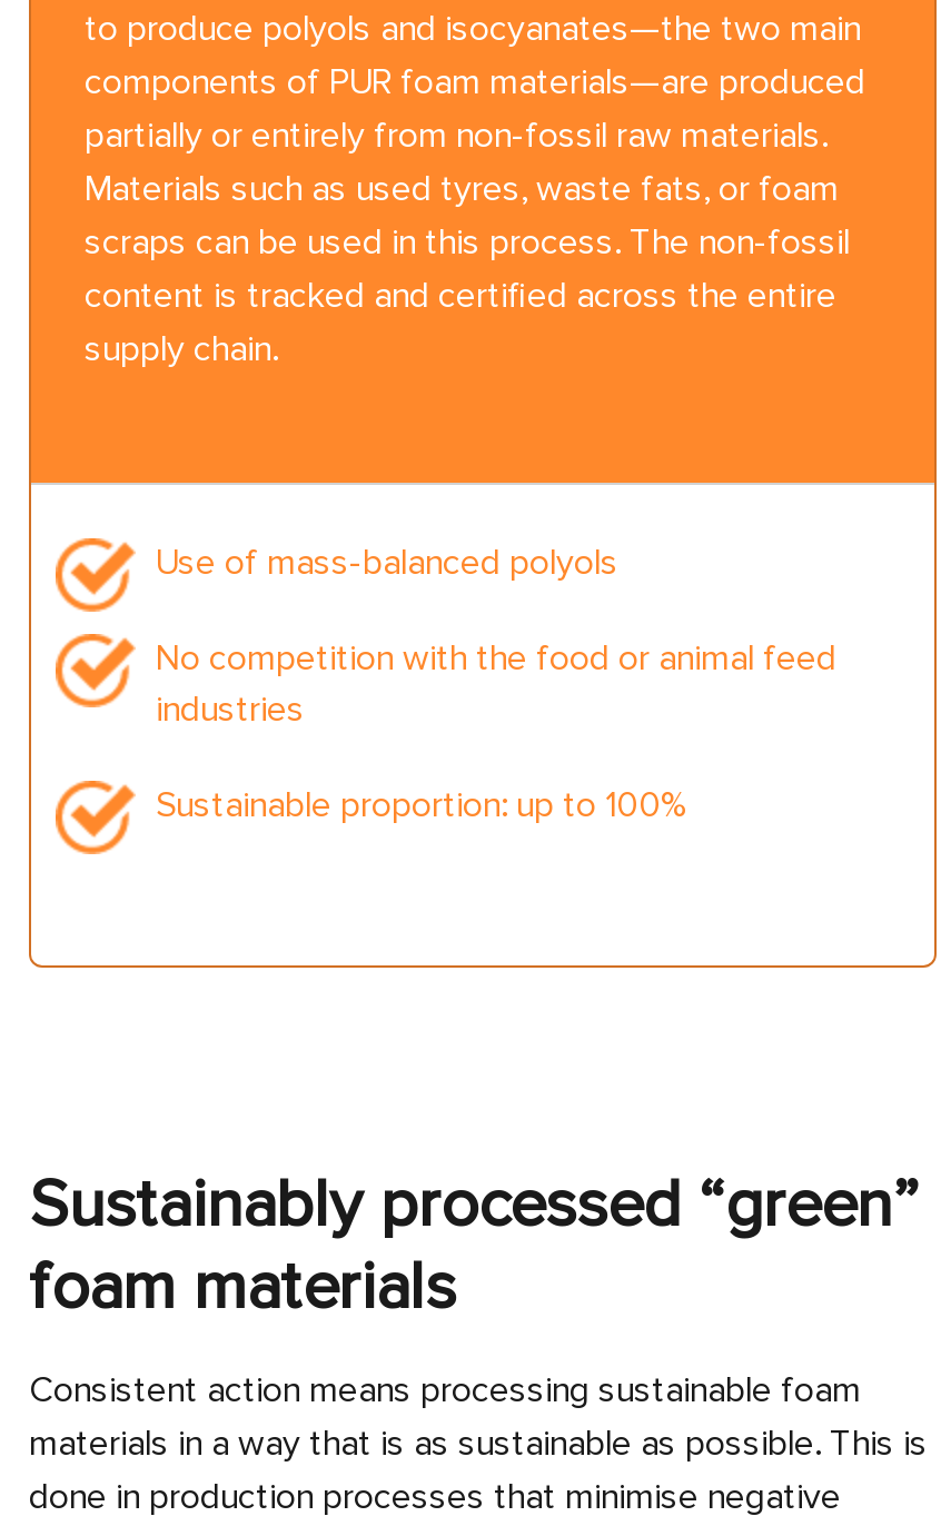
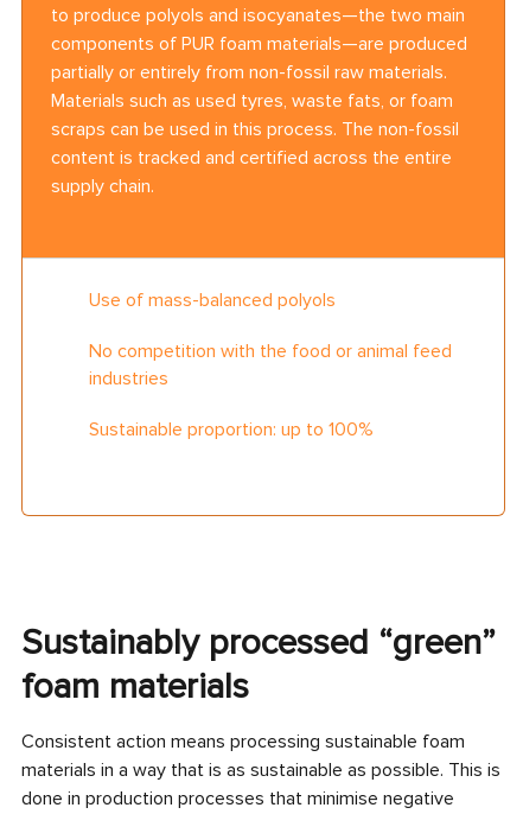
- [image]

- [image]

- [image]
